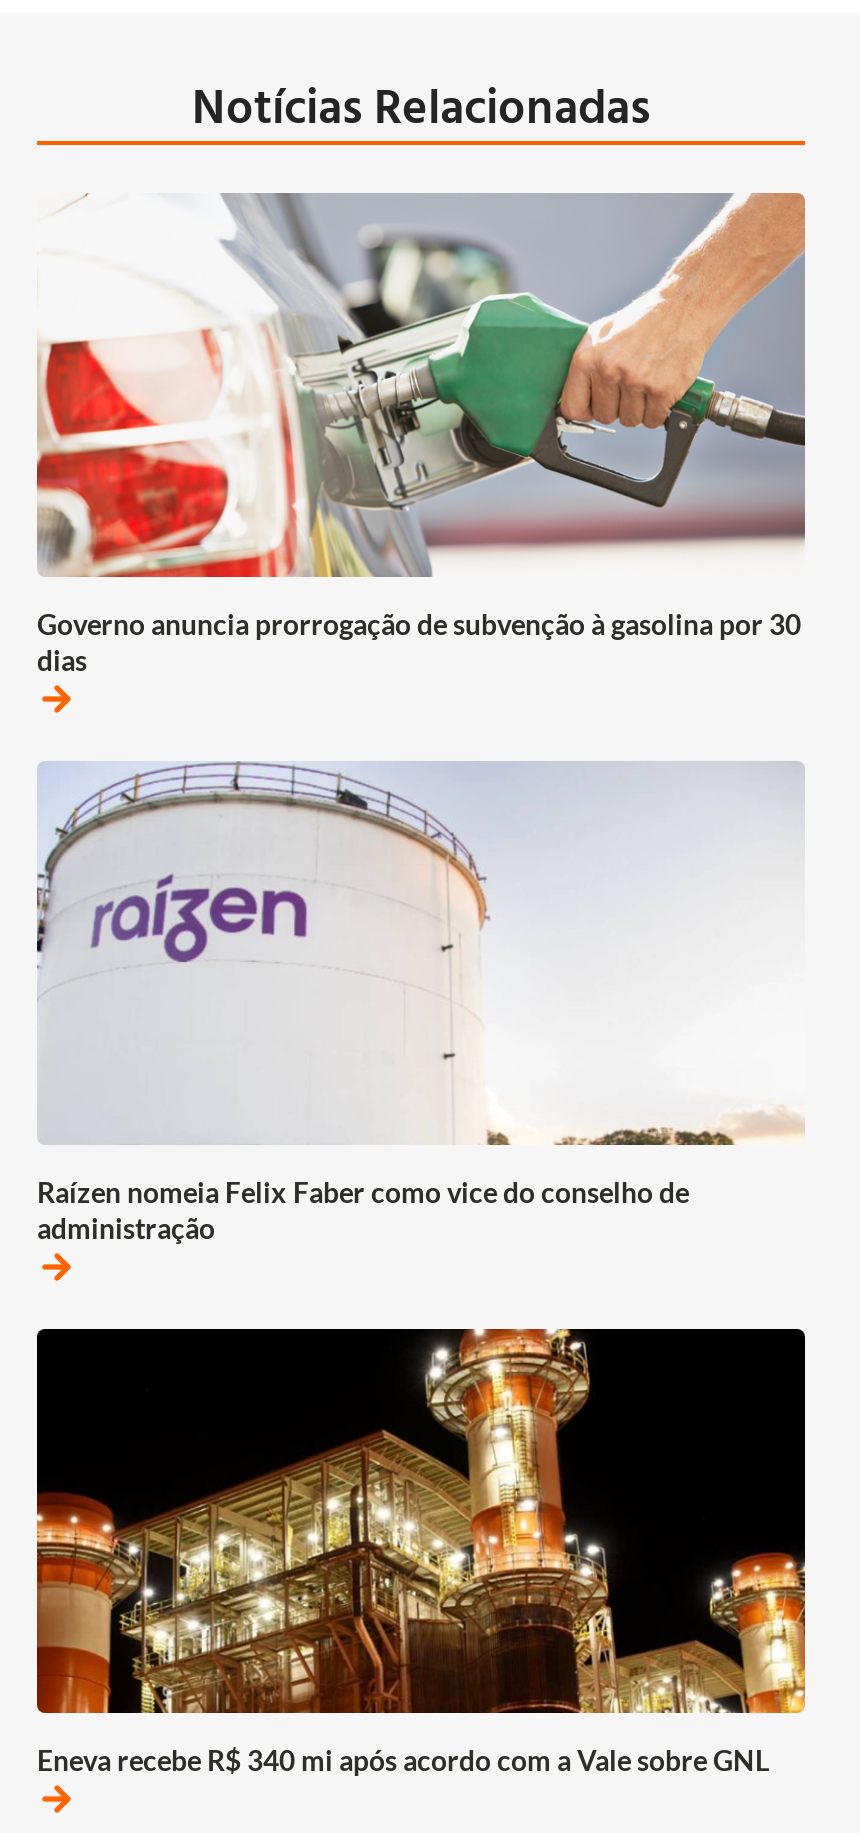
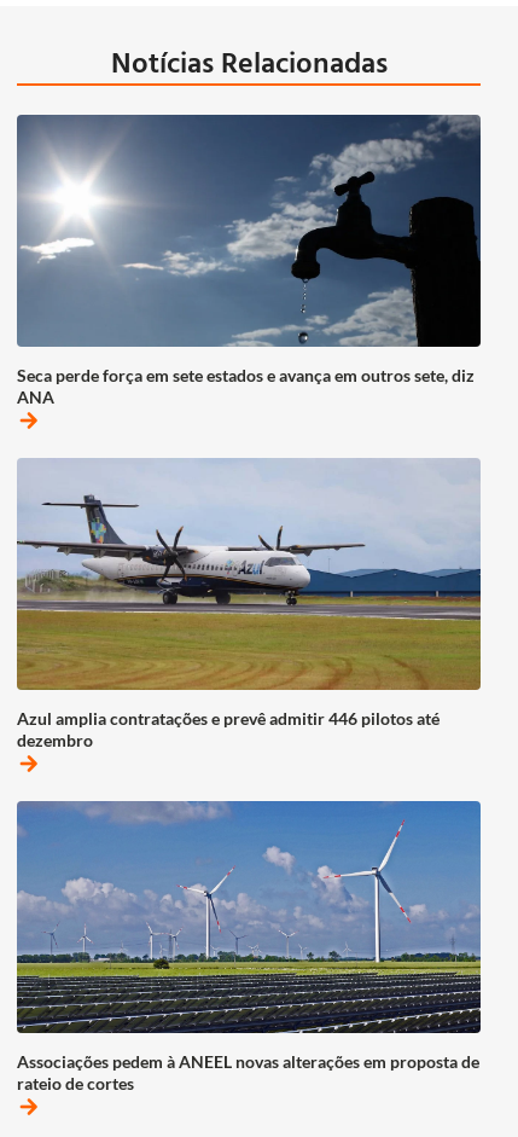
- [image]
- Governo anuncia prorrogação de subvenção à gasolina por 30
- dias
+ [image]
+ Seca perde força em sete estados e avança em outros sete, diz
+ ANA

- [image]
- Raízen nomeia Felix Faber como vice do conselho de
- administração
+ [image]
+ Azul amplia contratações e prevê admitir 446 pilotos até
+ dezembro

- [image]
- Eneva recebe R$ 340 mi após acordo com a Vale sobre GNL
+ [image]
+ Associações pedem à ANEEL novas alterações em proposta de
+ rateio de cortes
